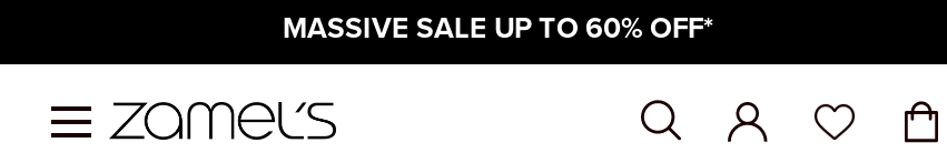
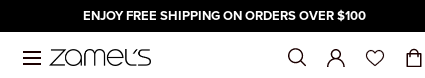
- MASSIVE SALE UP TO 60% OFF*
+ ENJOY FREE SHIPPING ON ORDERS OVER $100
